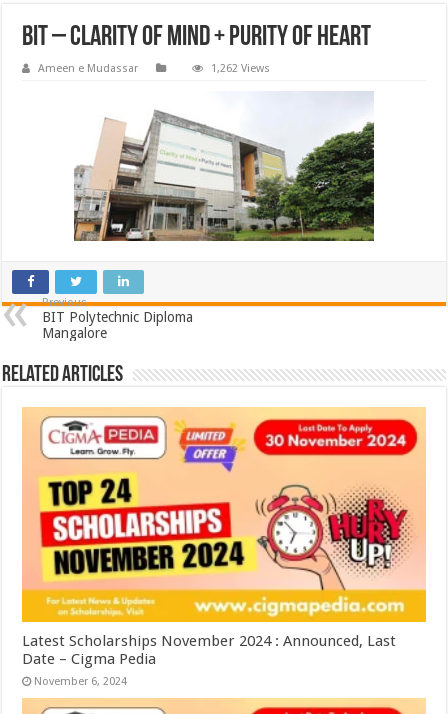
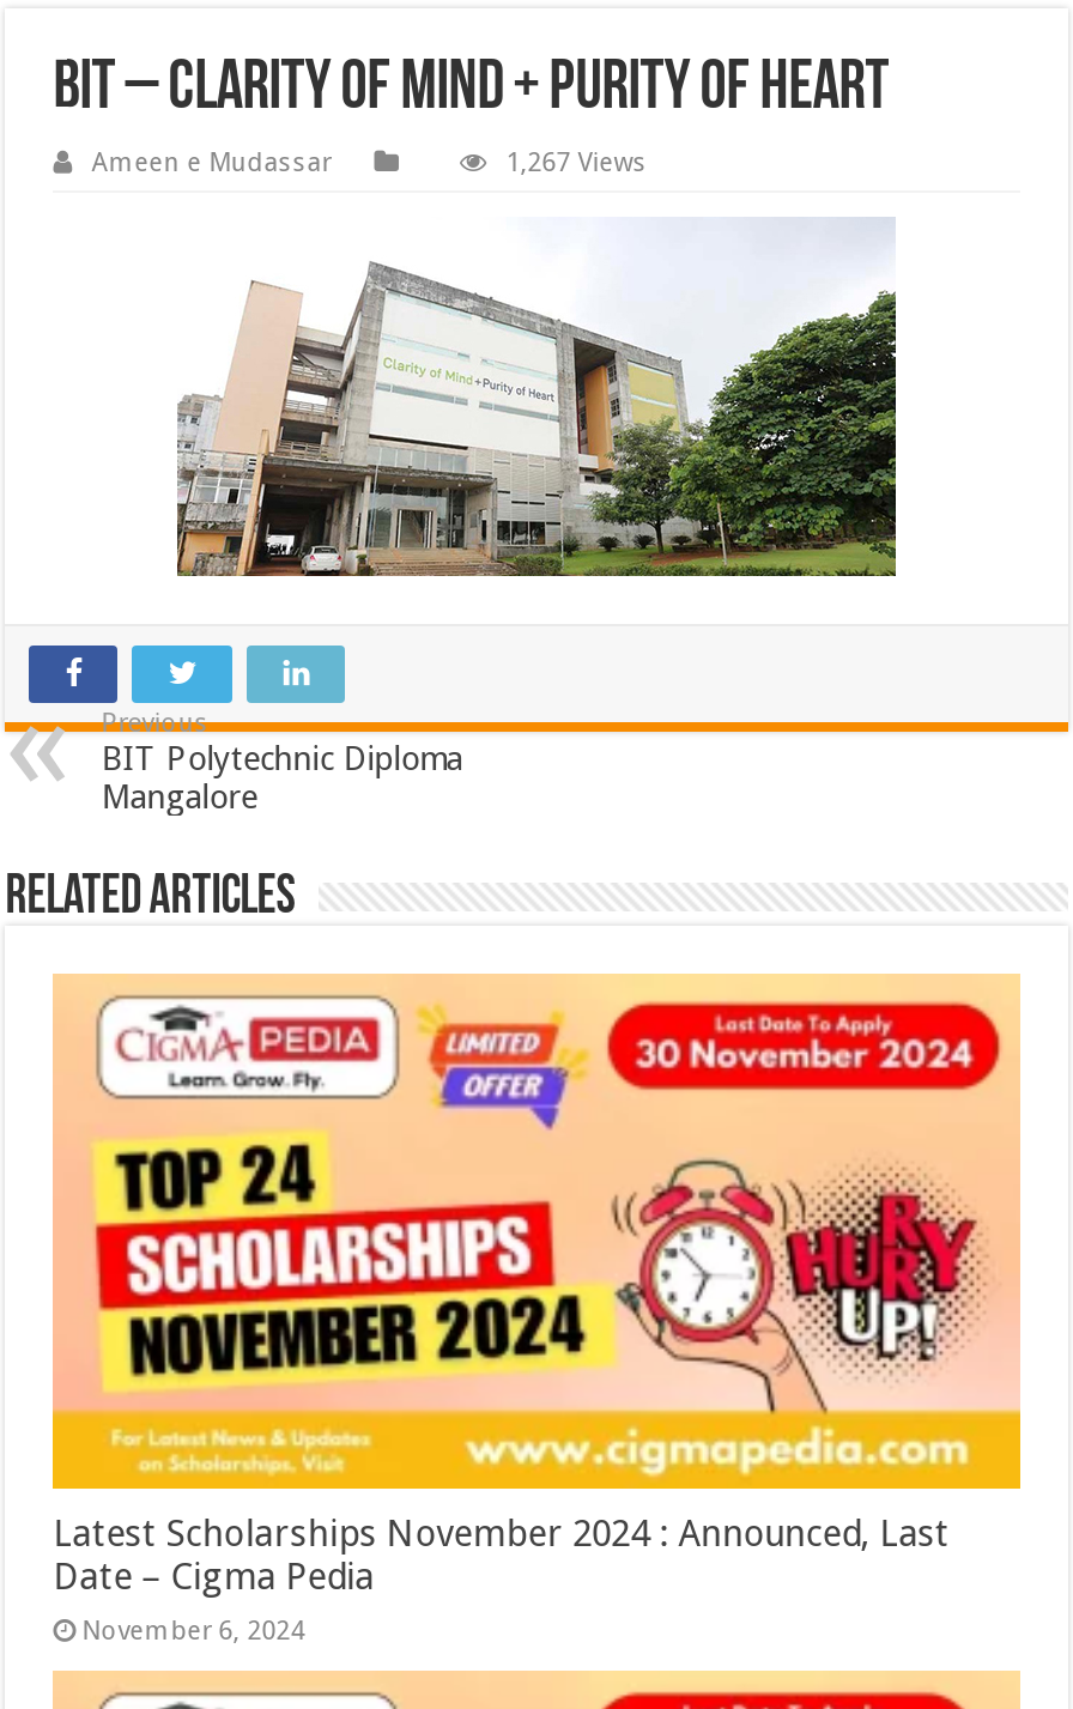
- 1,262 Views
+ 1,267 Views
